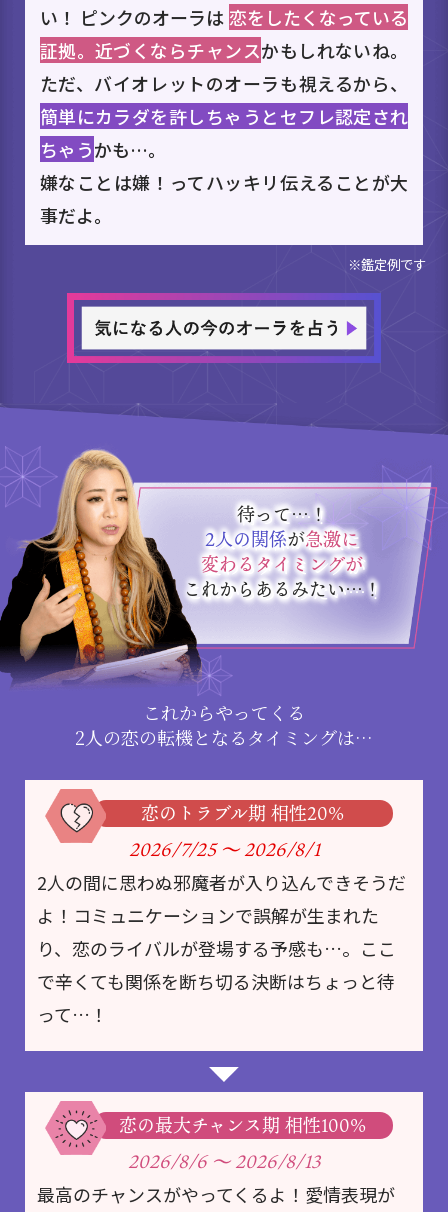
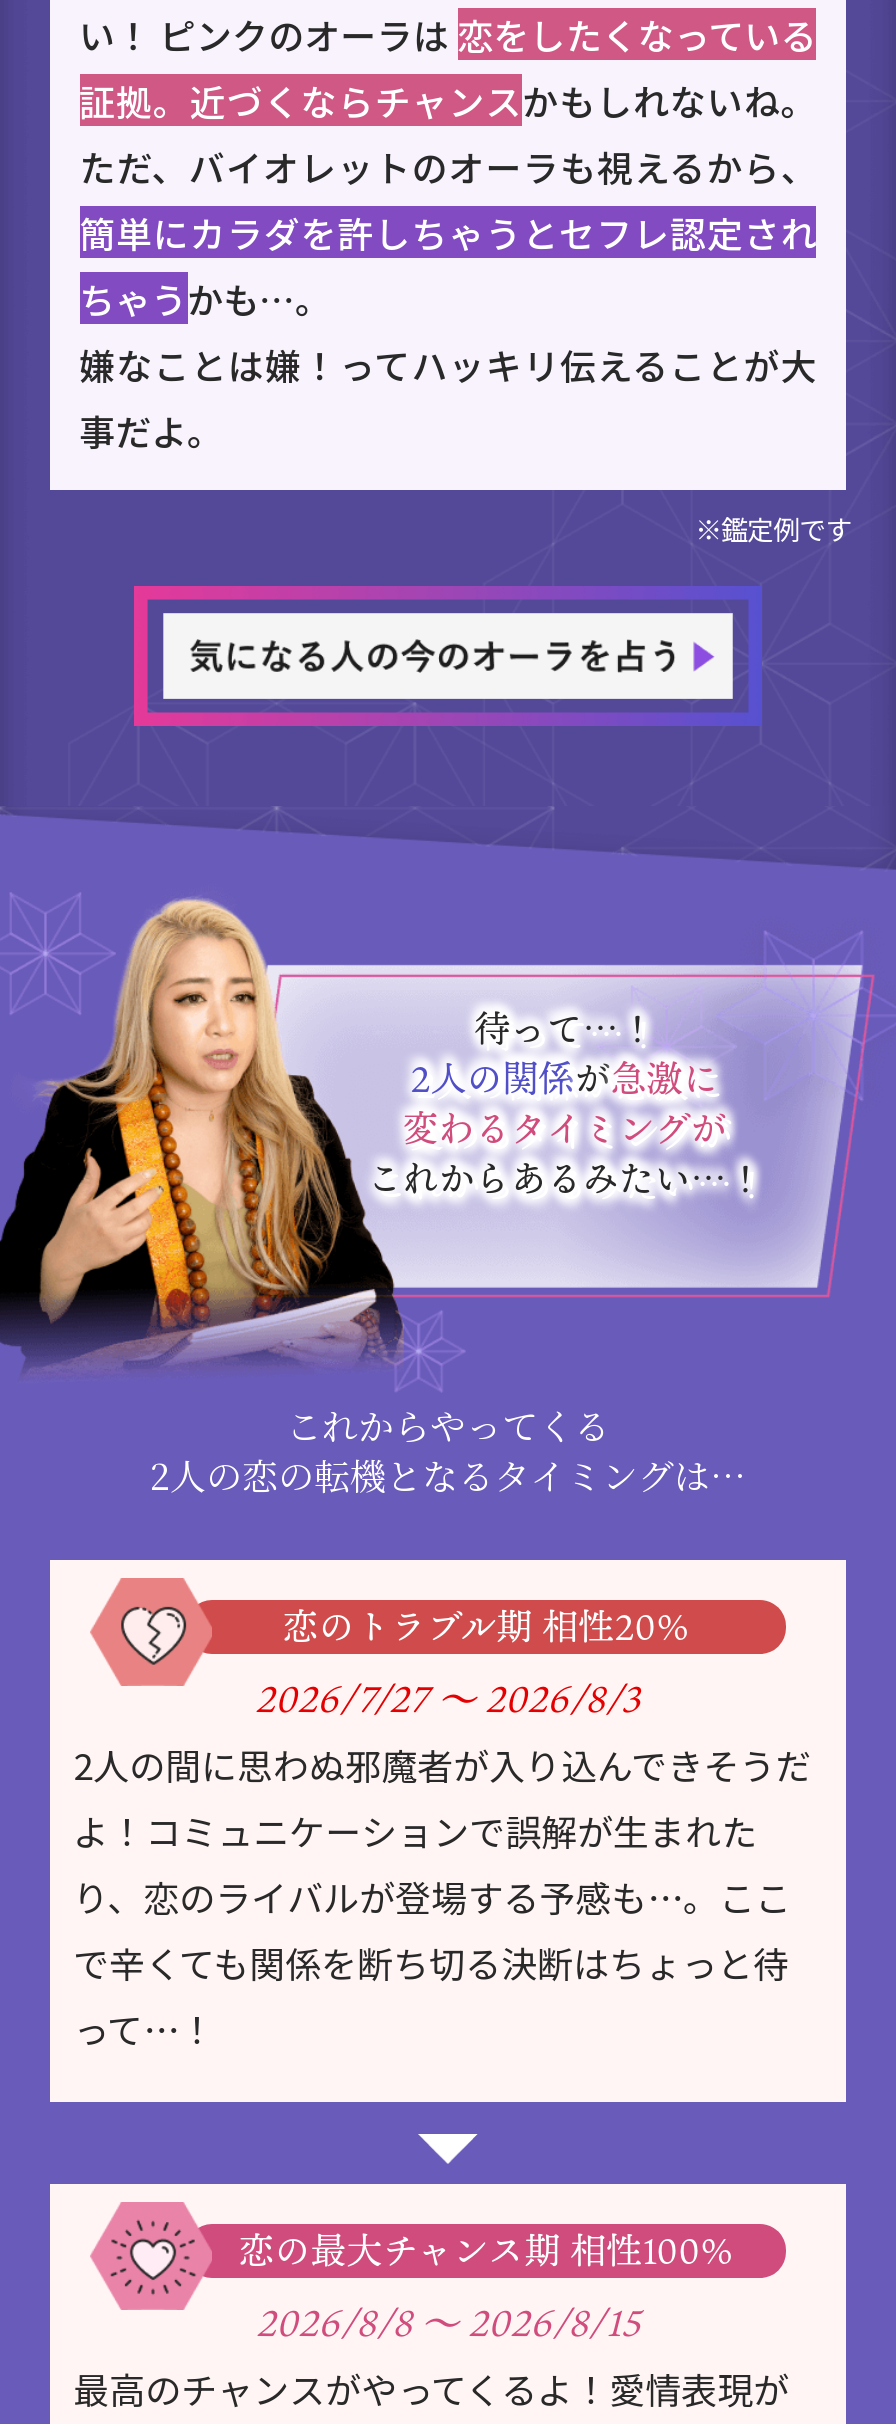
- 2026/7/25 ～ 2026/8/1
+ 2026/7/27 ～ 2026/8/3

- 2026/8/6 ～ 2026/8/13
+ 2026/8/8 ～ 2026/8/15
